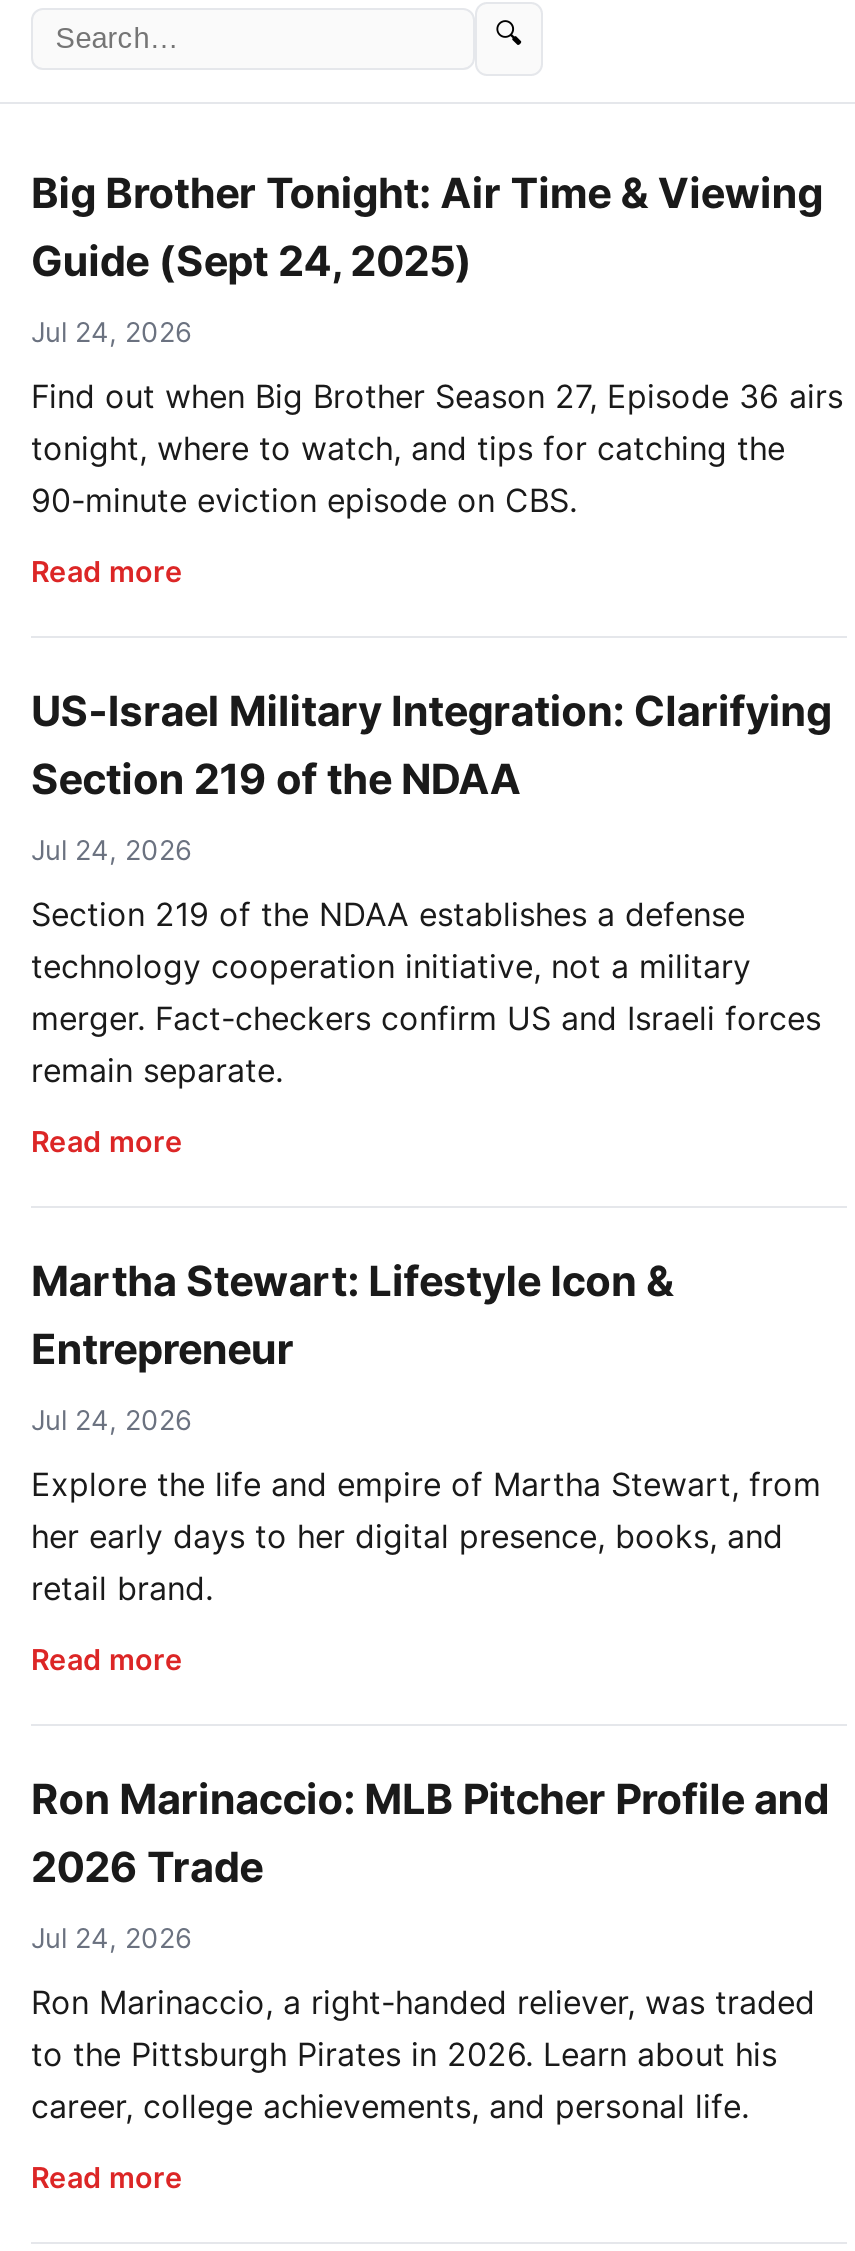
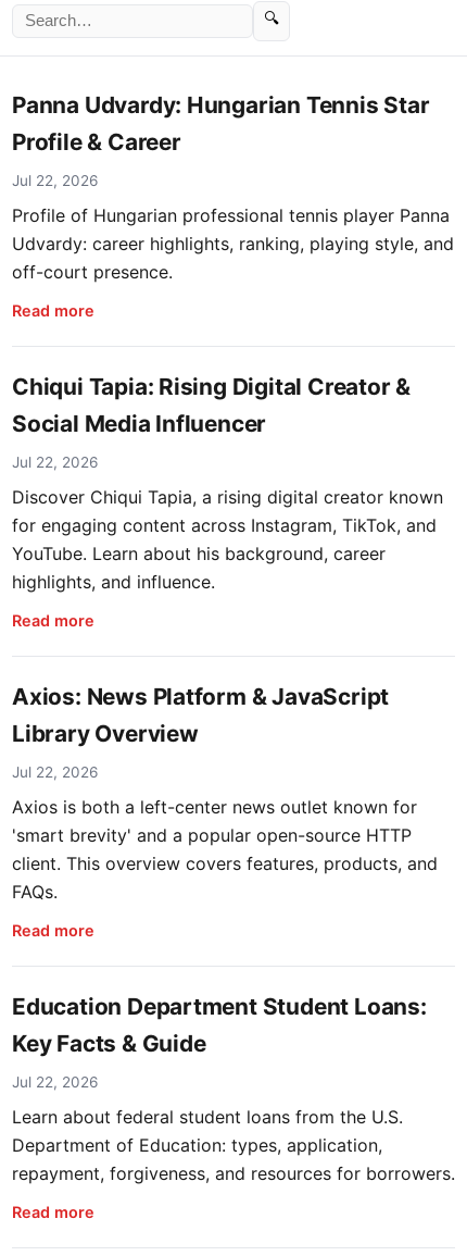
- Big Brother Tonight: Air Time & Viewing
- Guide (Sept 24, 2025)
+ Panna Udvardy: Hungarian Tennis Star
+ Profile & Career

- Jul 24, 2026
+ Jul 22, 2026

- Find out when Big Brother Season 27, Episode 36 airs
- tonight, where to watch, and tips for catching the
- 90-minute eviction episode on CBS.
+ Profile of Hungarian professional tennis player Panna
+ Udvardy: career highlights, ranking, playing style, and
+ off-court presence.

- US-Israel Military Integration: Clarifying
- Section 219 of the NDAA
+ Chiqui Tapia: Rising Digital Creator &
+ Social Media Influencer

- Jul 24, 2026
+ Jul 22, 2026

- Section 219 of the NDAA establishes a defense
- technology cooperation initiative, not a military
- merger. Fact-checkers confirm US and Israeli forces
- remain separate.
+ Discover Chiqui Tapia, a rising digital creator known
+ for engaging content across Instagram, TikTok, and
+ YouTube. Learn about his background, career
+ highlights, and influence.

- Martha Stewart: Lifestyle Icon &
- Entrepreneur
+ Axios: News Platform & JavaScript
+ Library Overview

- Jul 24, 2026
+ Jul 22, 2026

- Explore the life and empire of Martha Stewart, from
- her early days to her digital presence, books, and
- retail brand.
+ Axios is both a left-center news outlet known for
+ 'smart brevity' and a popular open-source HTTP
+ client. This overview covers features, products, and
+ FAQs.

- Ron Marinaccio: MLB Pitcher Profile and
- 2026 Trade
+ Education Department Student Loans:
+ Key Facts & Guide

- Jul 24, 2026
+ Jul 22, 2026

- Ron Marinaccio, a right-handed reliever, was traded
- to the Pittsburgh Pirates in 2026. Learn about his
- career, college achievements, and personal life.
+ Learn about federal student loans from the U.S.
+ Department of Education: types, application,
+ repayment, forgiveness, and resources for borrowers.
